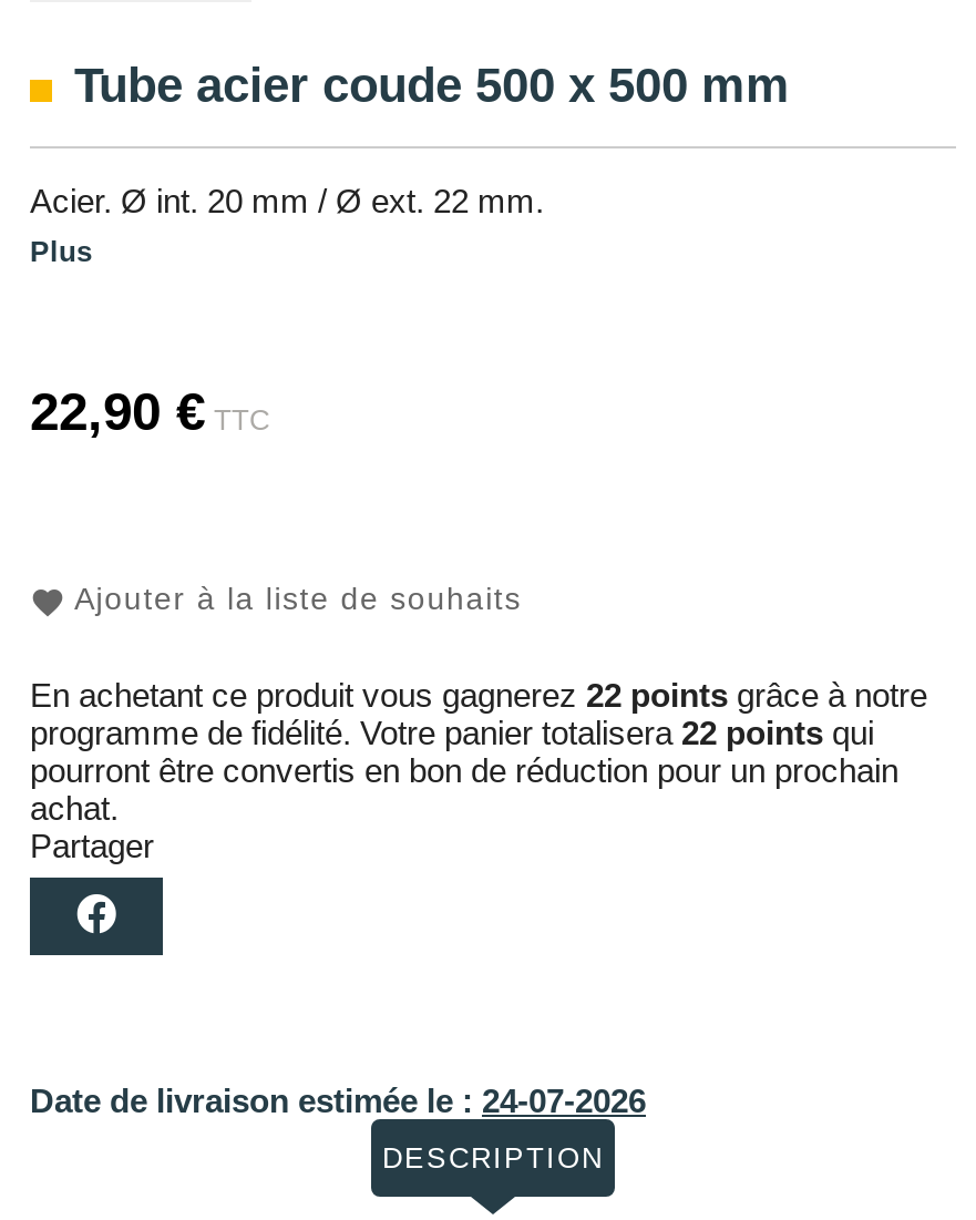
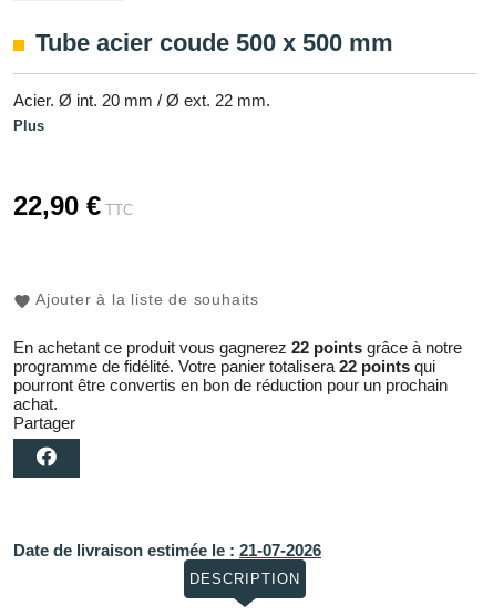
- Date de livraison estimée le : 24-07-2026
+ Date de livraison estimée le : 21-07-2026
